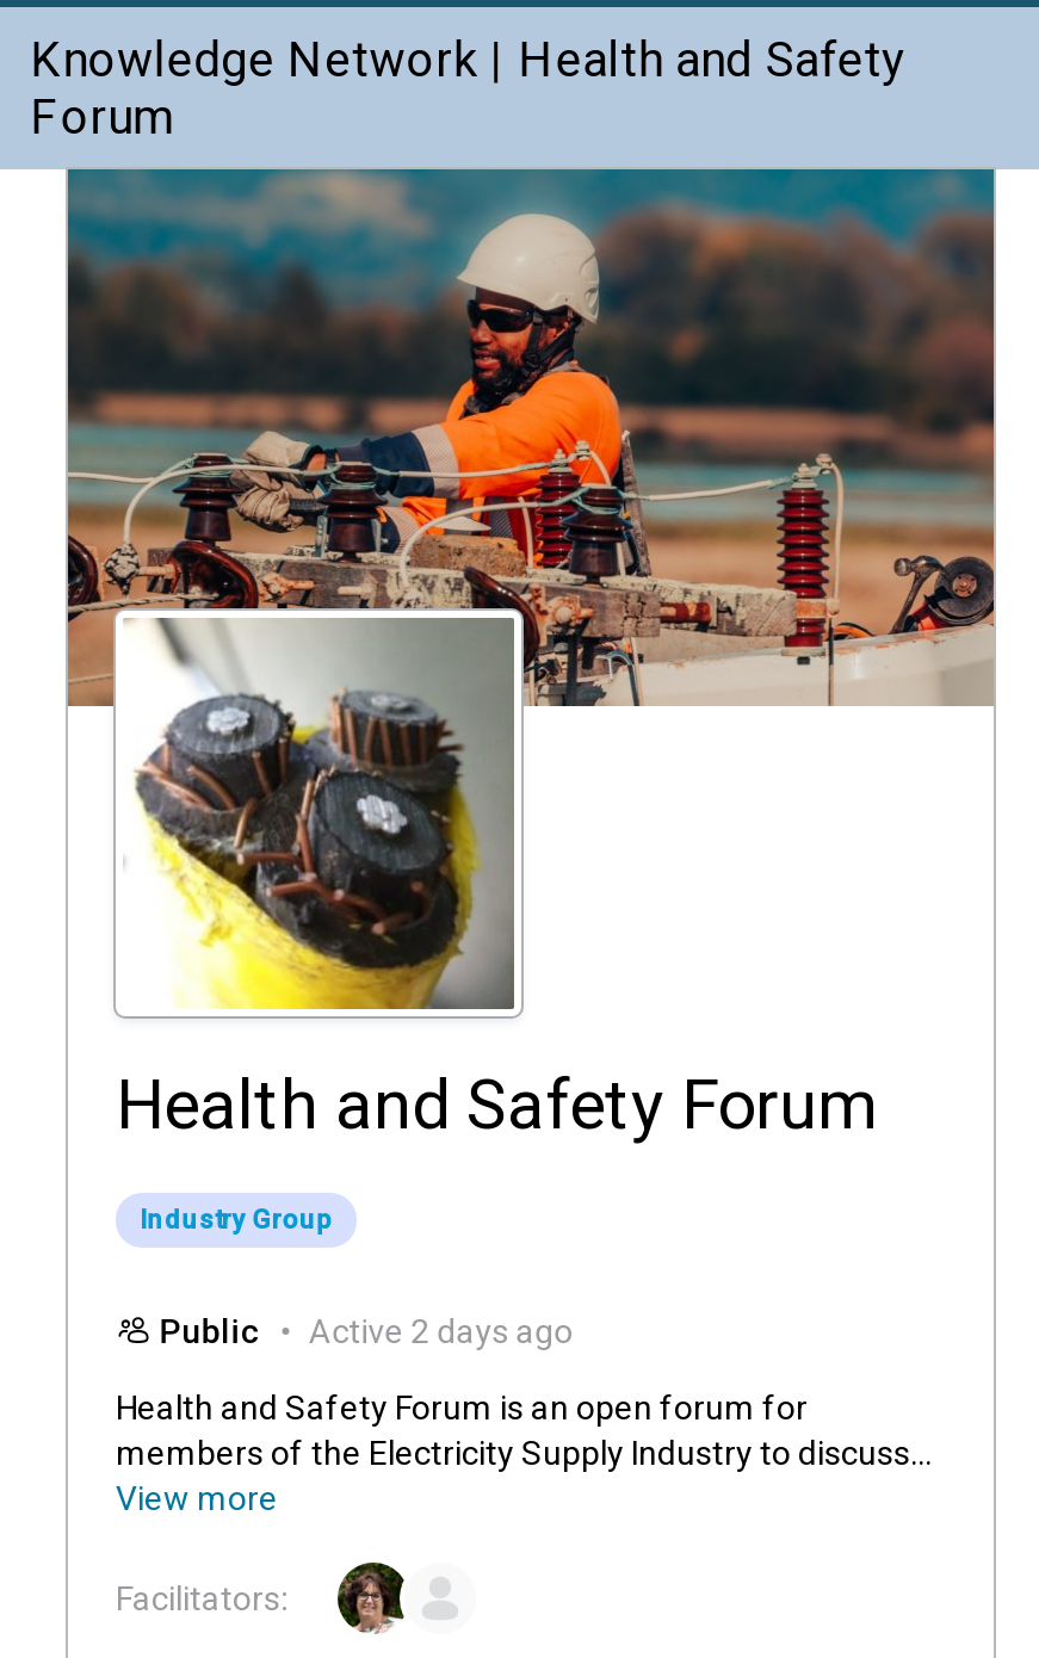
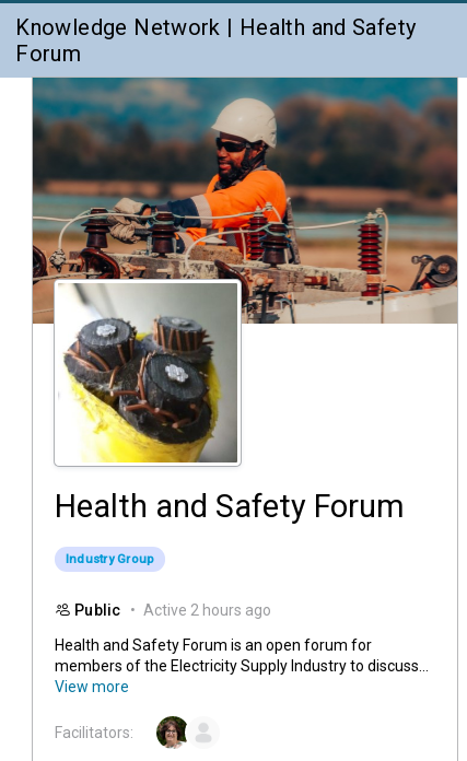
- Active 2 days ago
+ Active 2 hours ago
